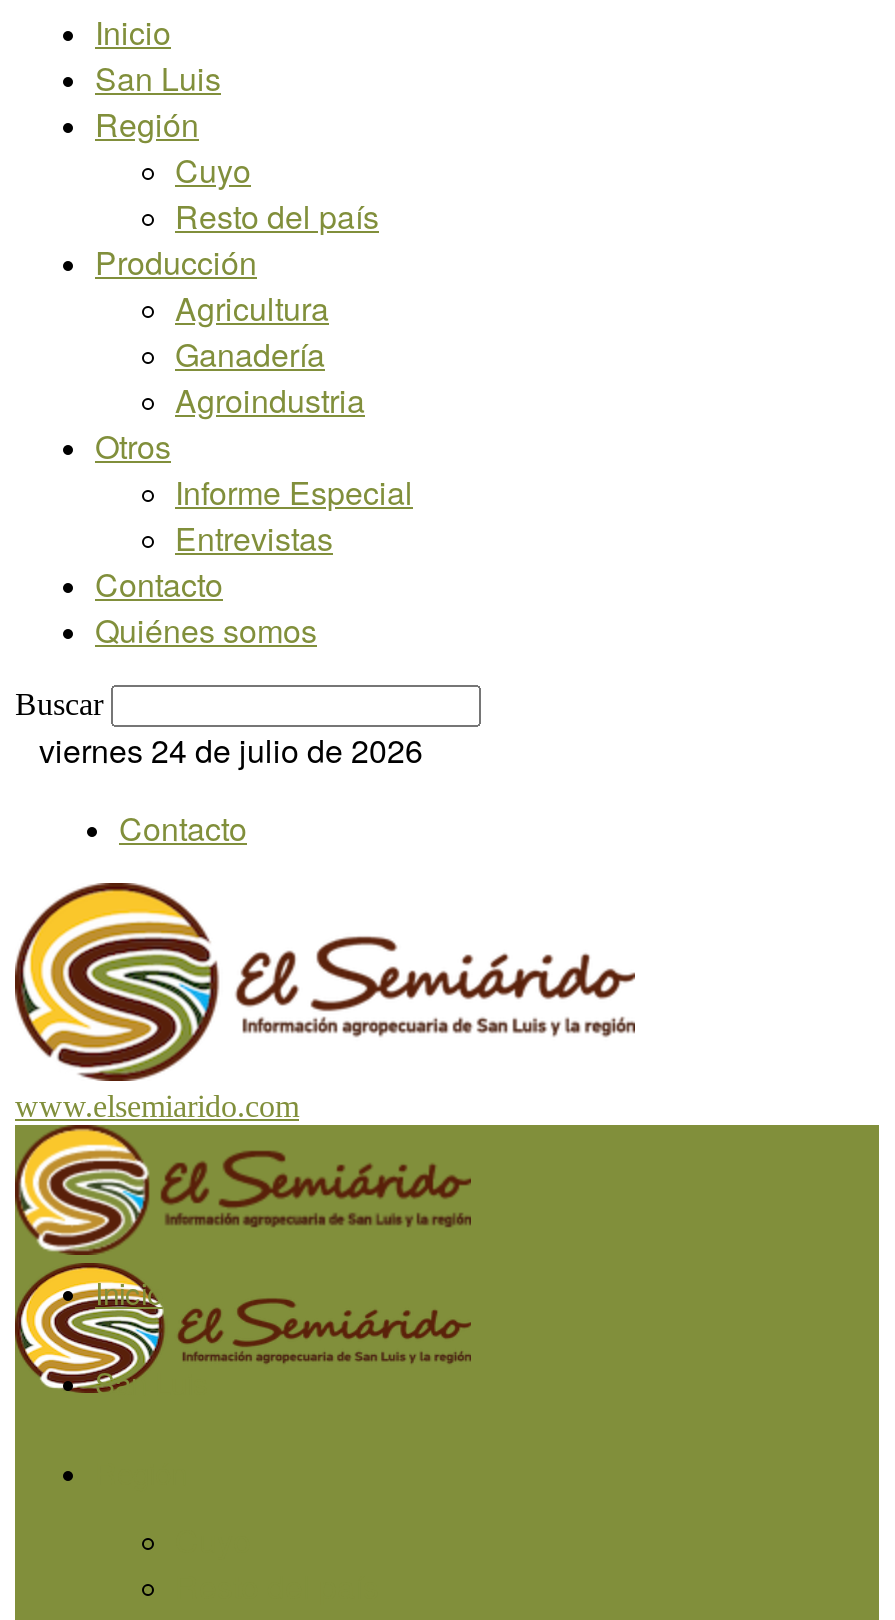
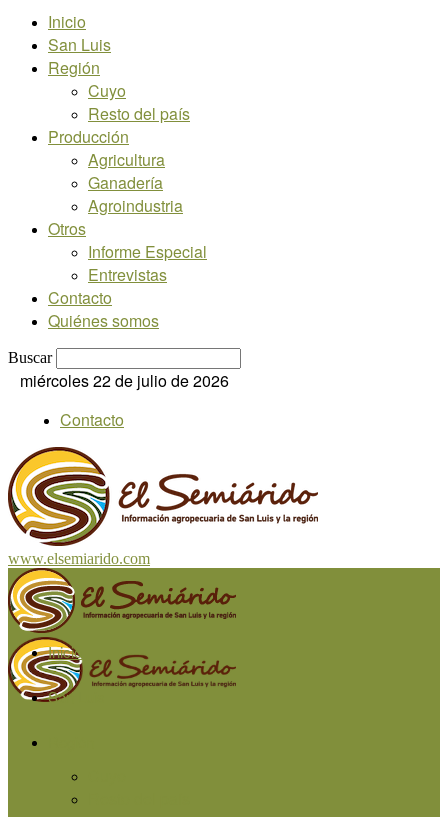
- viernes 24 de julio de 2026
+ miércoles 22 de julio de 2026
